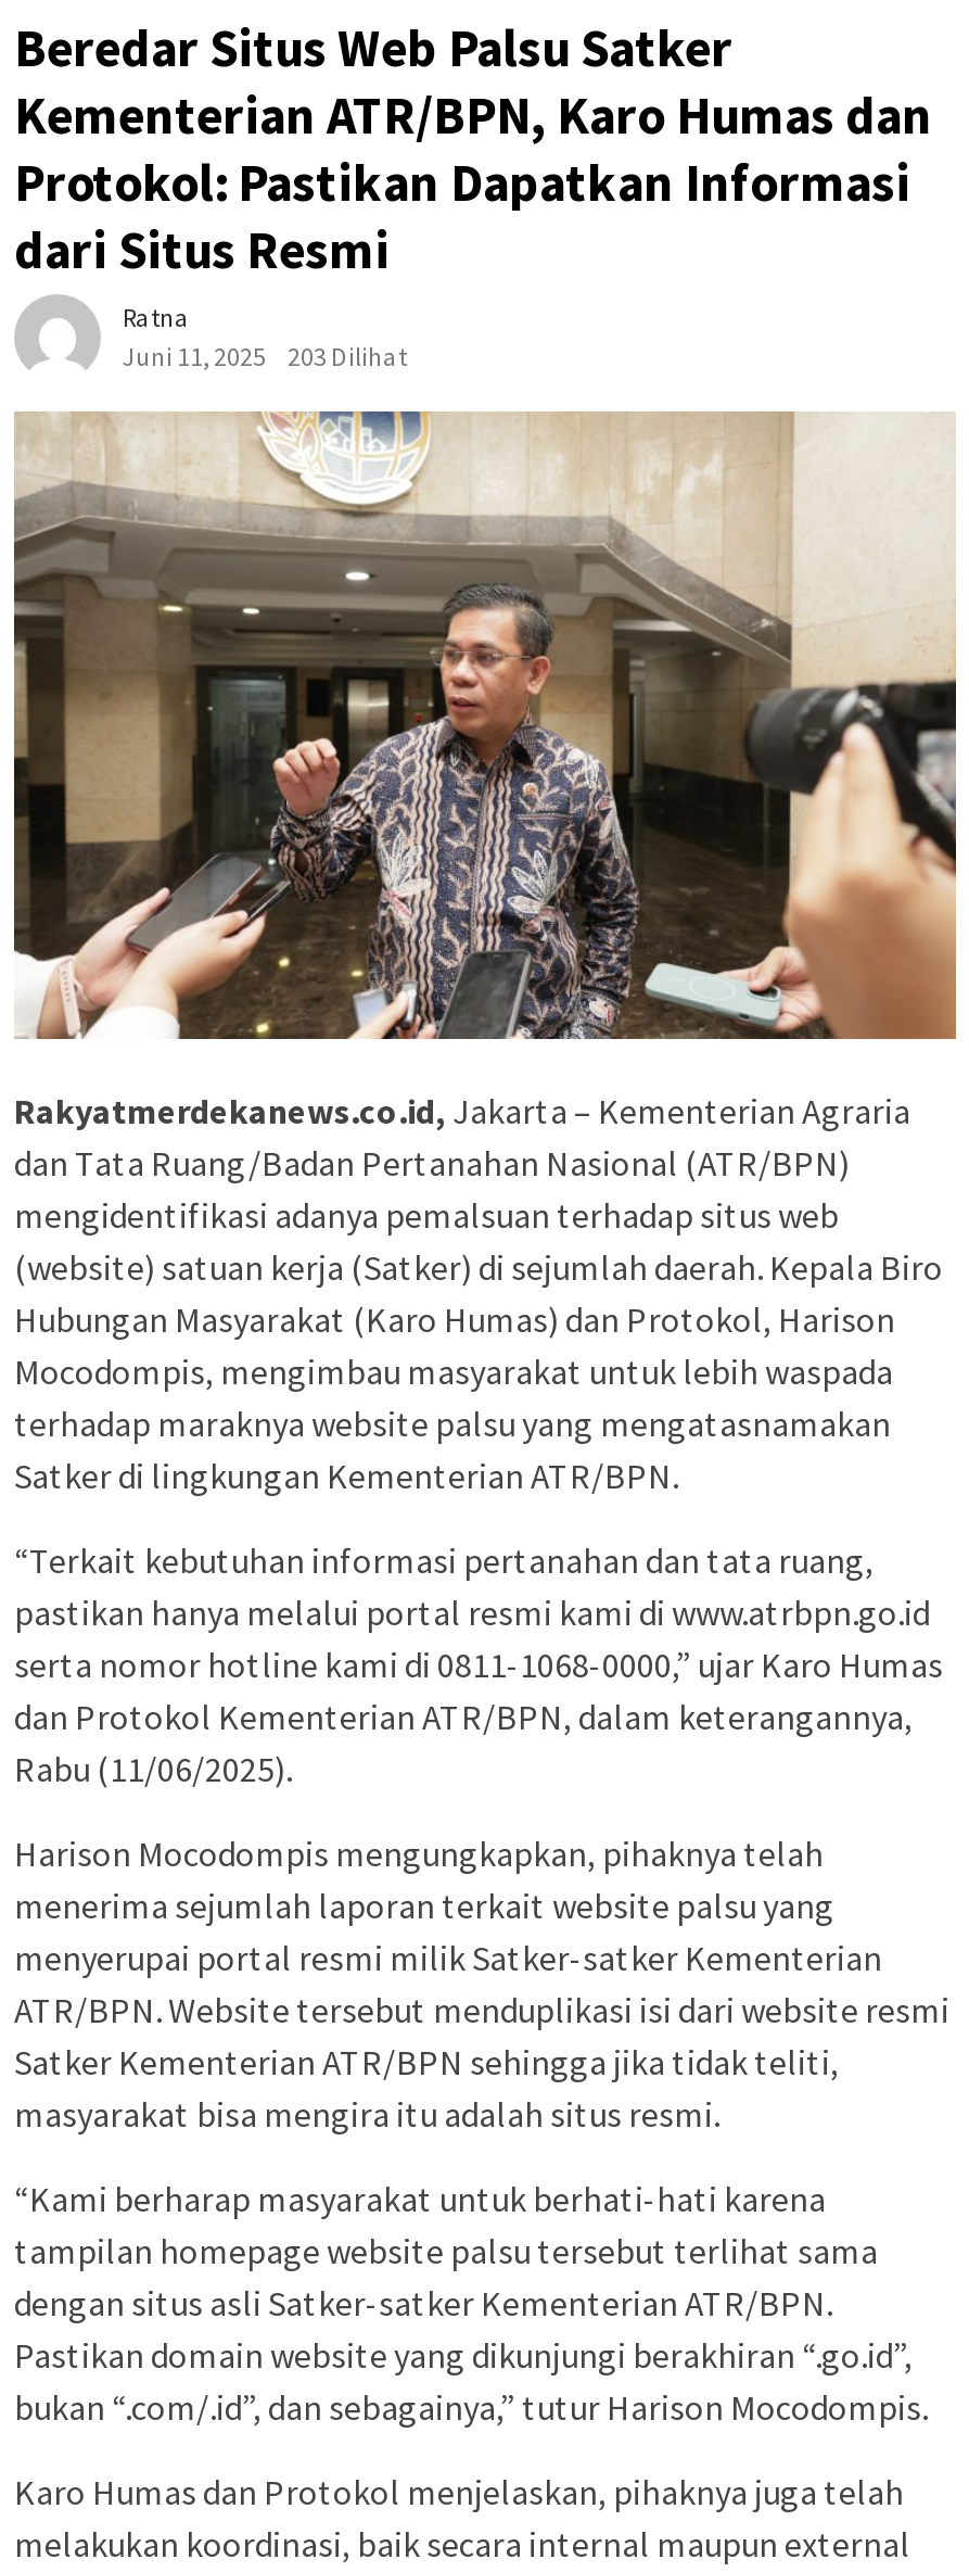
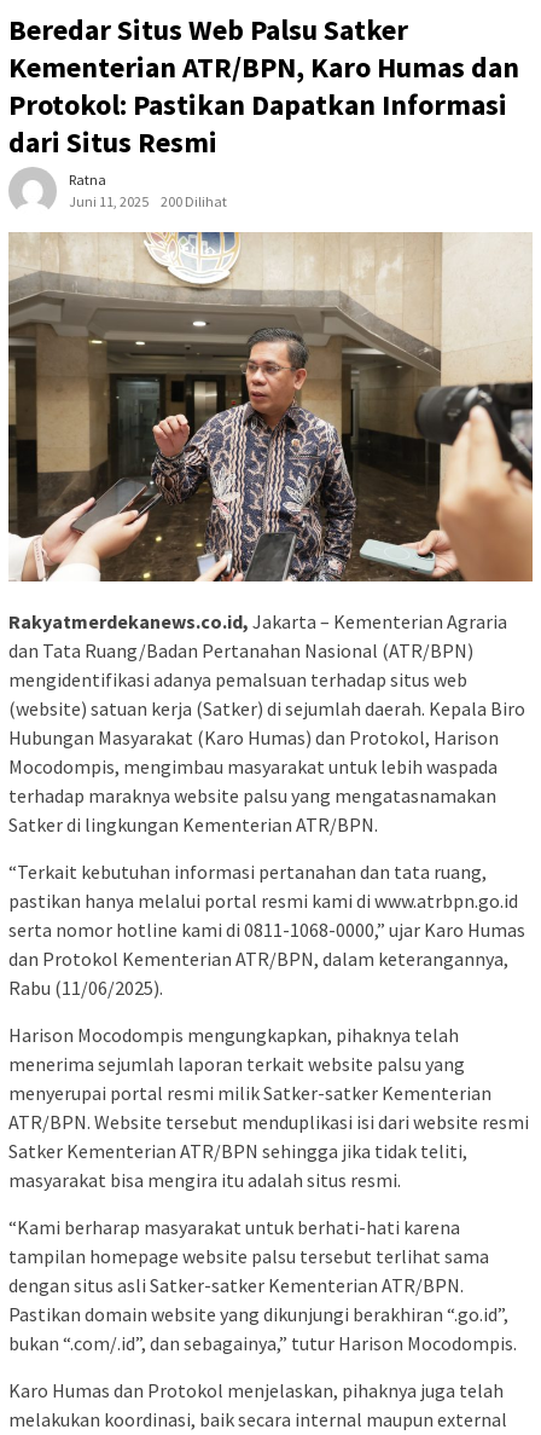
- Juni 11, 2025 203 Dilihat
+ Juni 11, 2025 200 Dilihat
